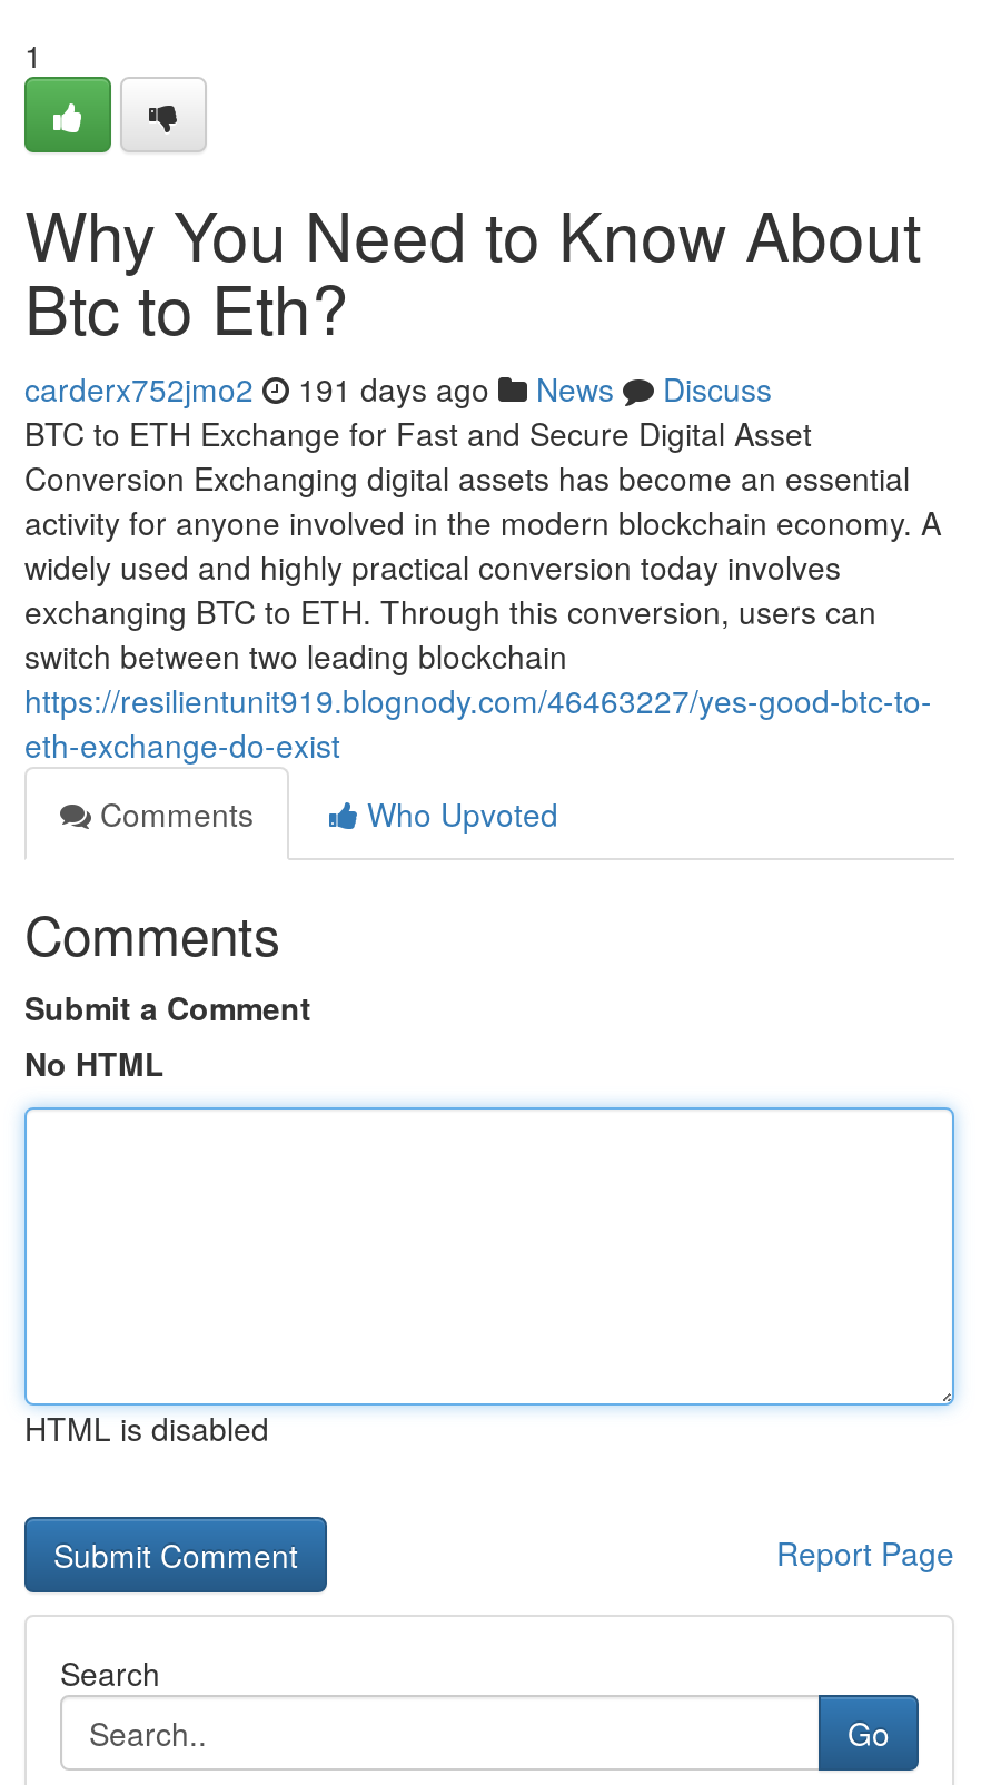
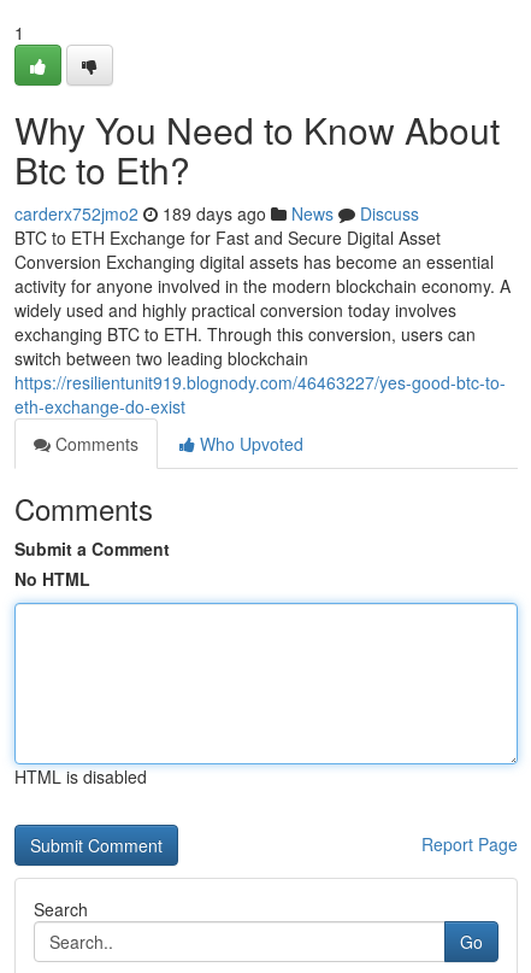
- carderx752jmo2 191 days ago News Discuss
+ carderx752jmo2 189 days ago News Discuss
